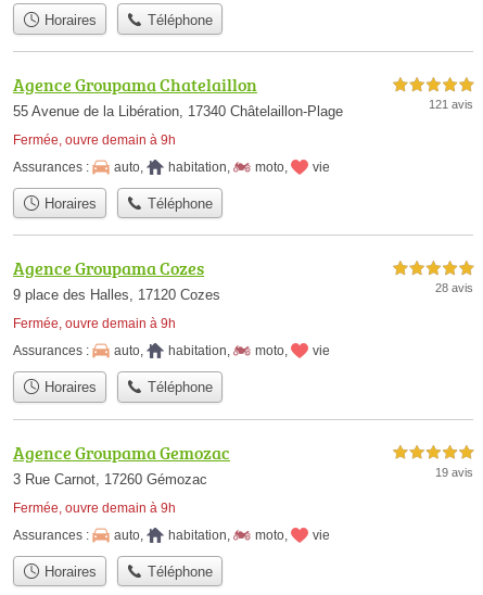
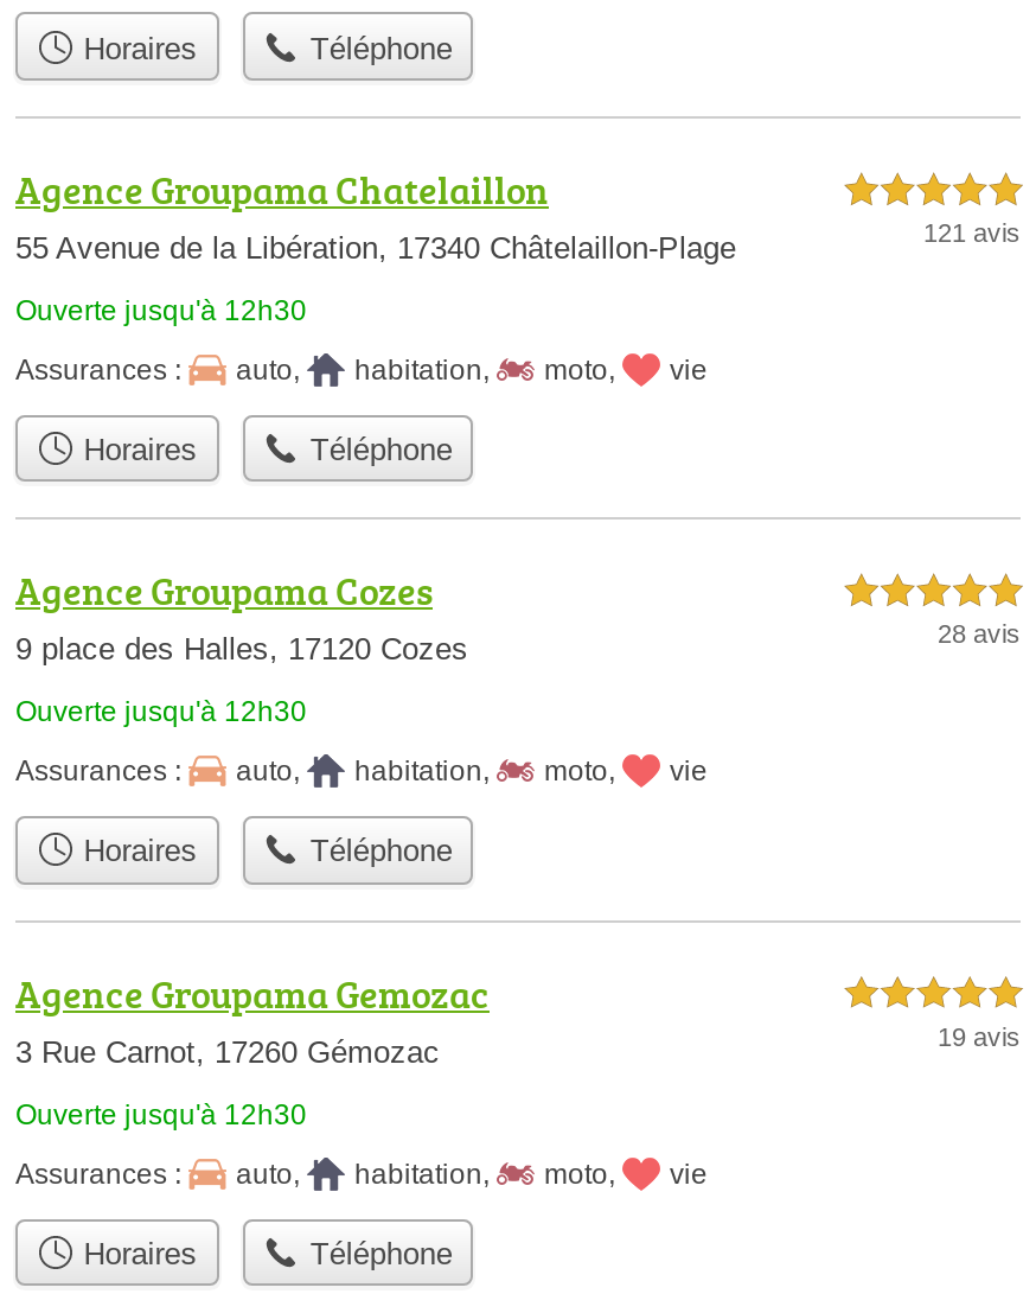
- Fermée, ouvre demain à 9h
+ Ouverte jusqu'à 12h30

- Fermée, ouvre demain à 9h
+ Ouverte jusqu'à 12h30

- Fermée, ouvre demain à 9h
+ Ouverte jusqu'à 12h30
